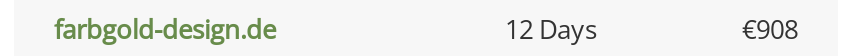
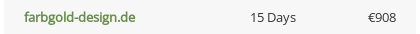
- 12 Days
+ 15 Days
